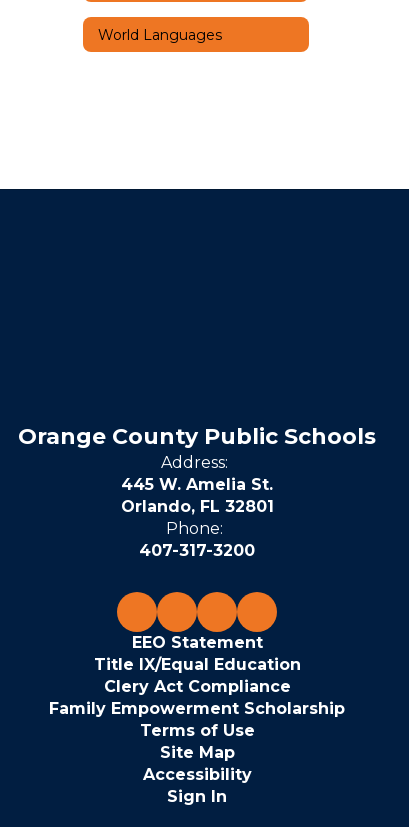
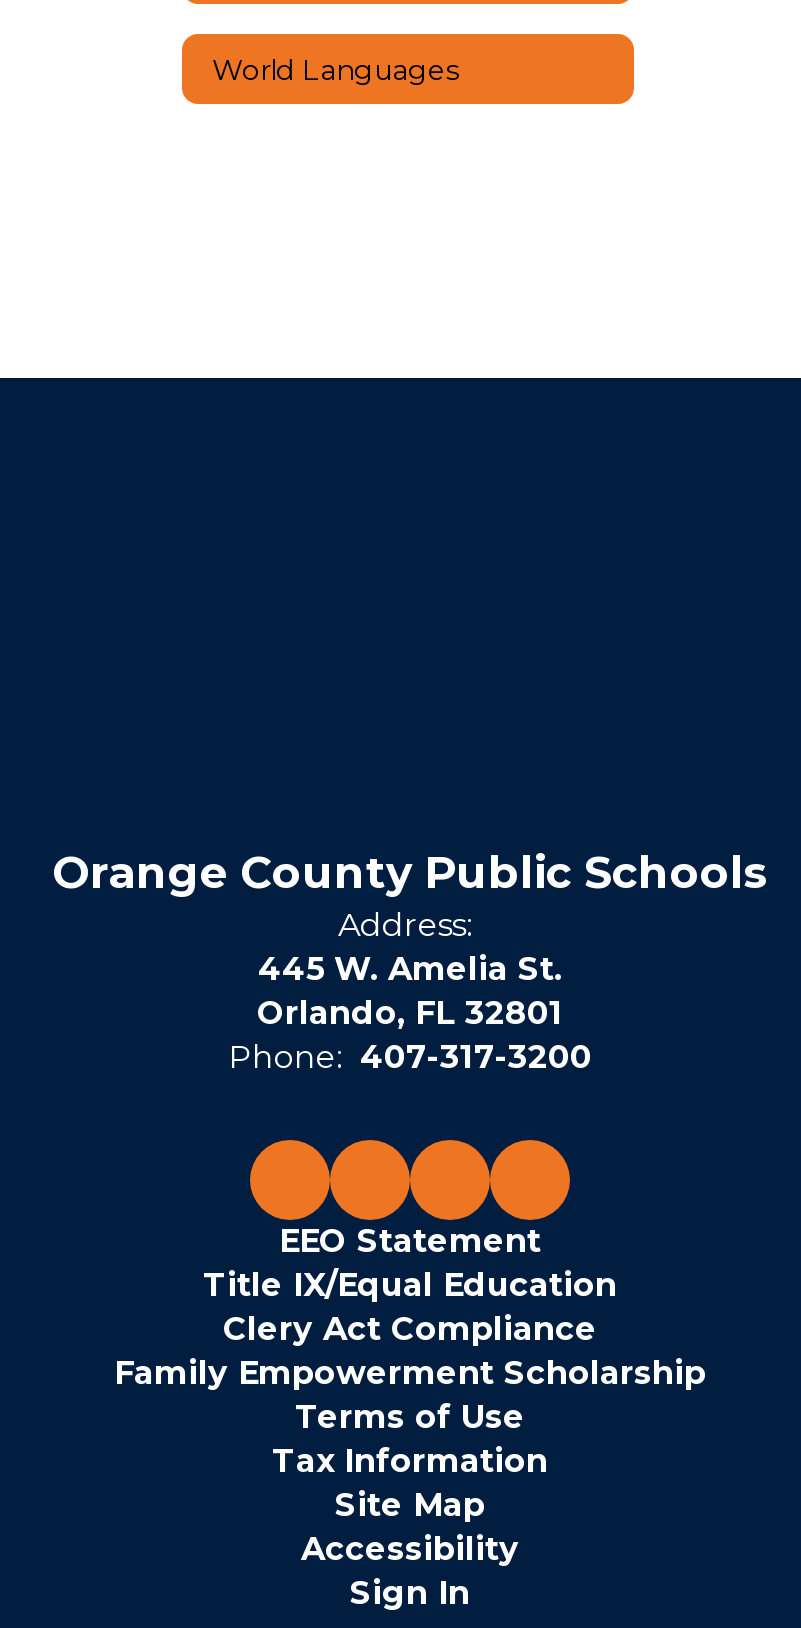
moved up: EEO Statement | Title IX/Equal Education | Clery Act Compliance | Family Empowerment Scholarship | Terms of Use

+ Tax Information
